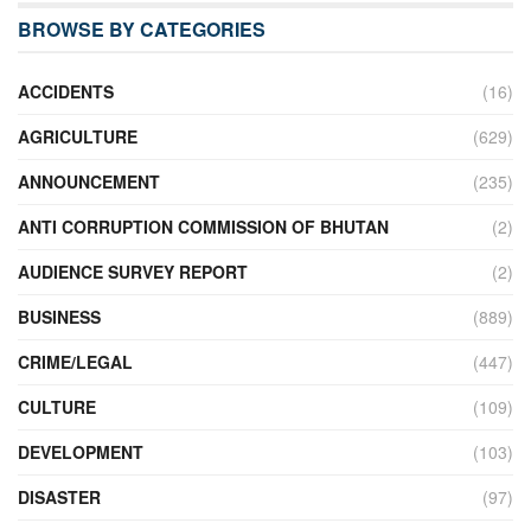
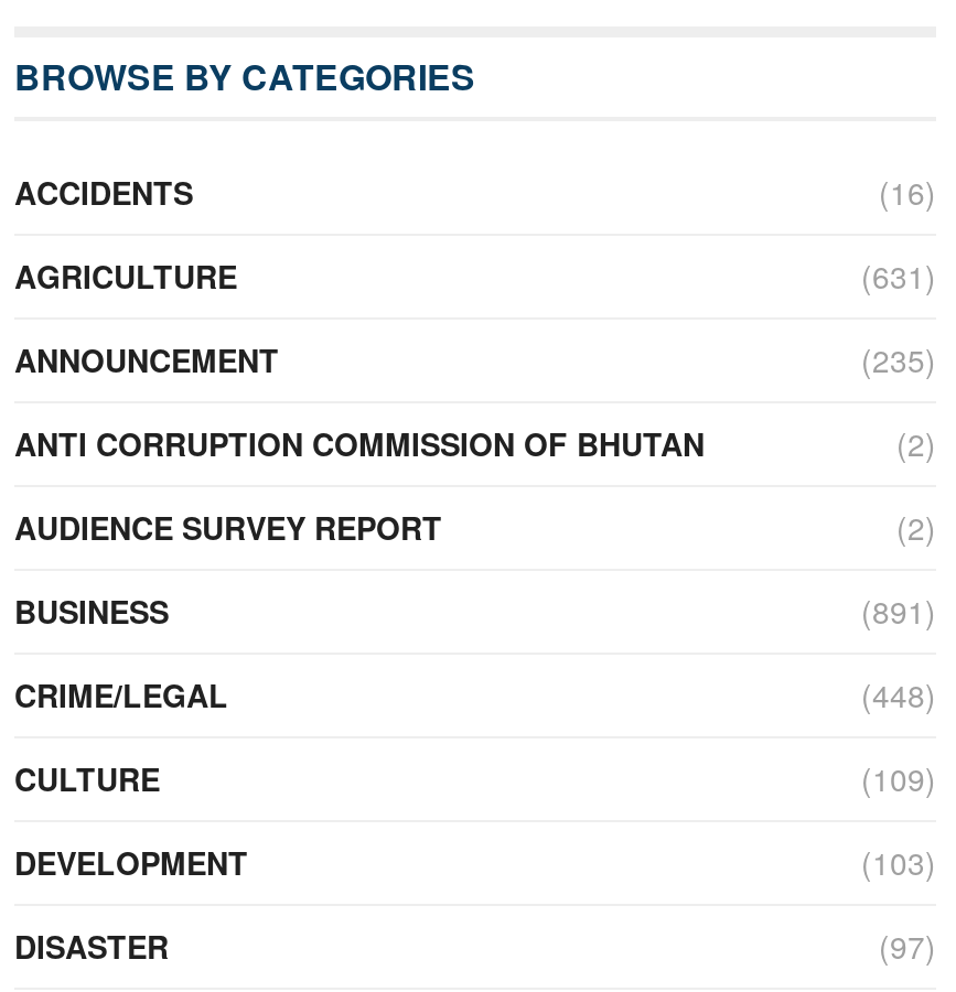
- (629)
+ (631)

- (889)
+ (891)

- (447)
+ (448)
